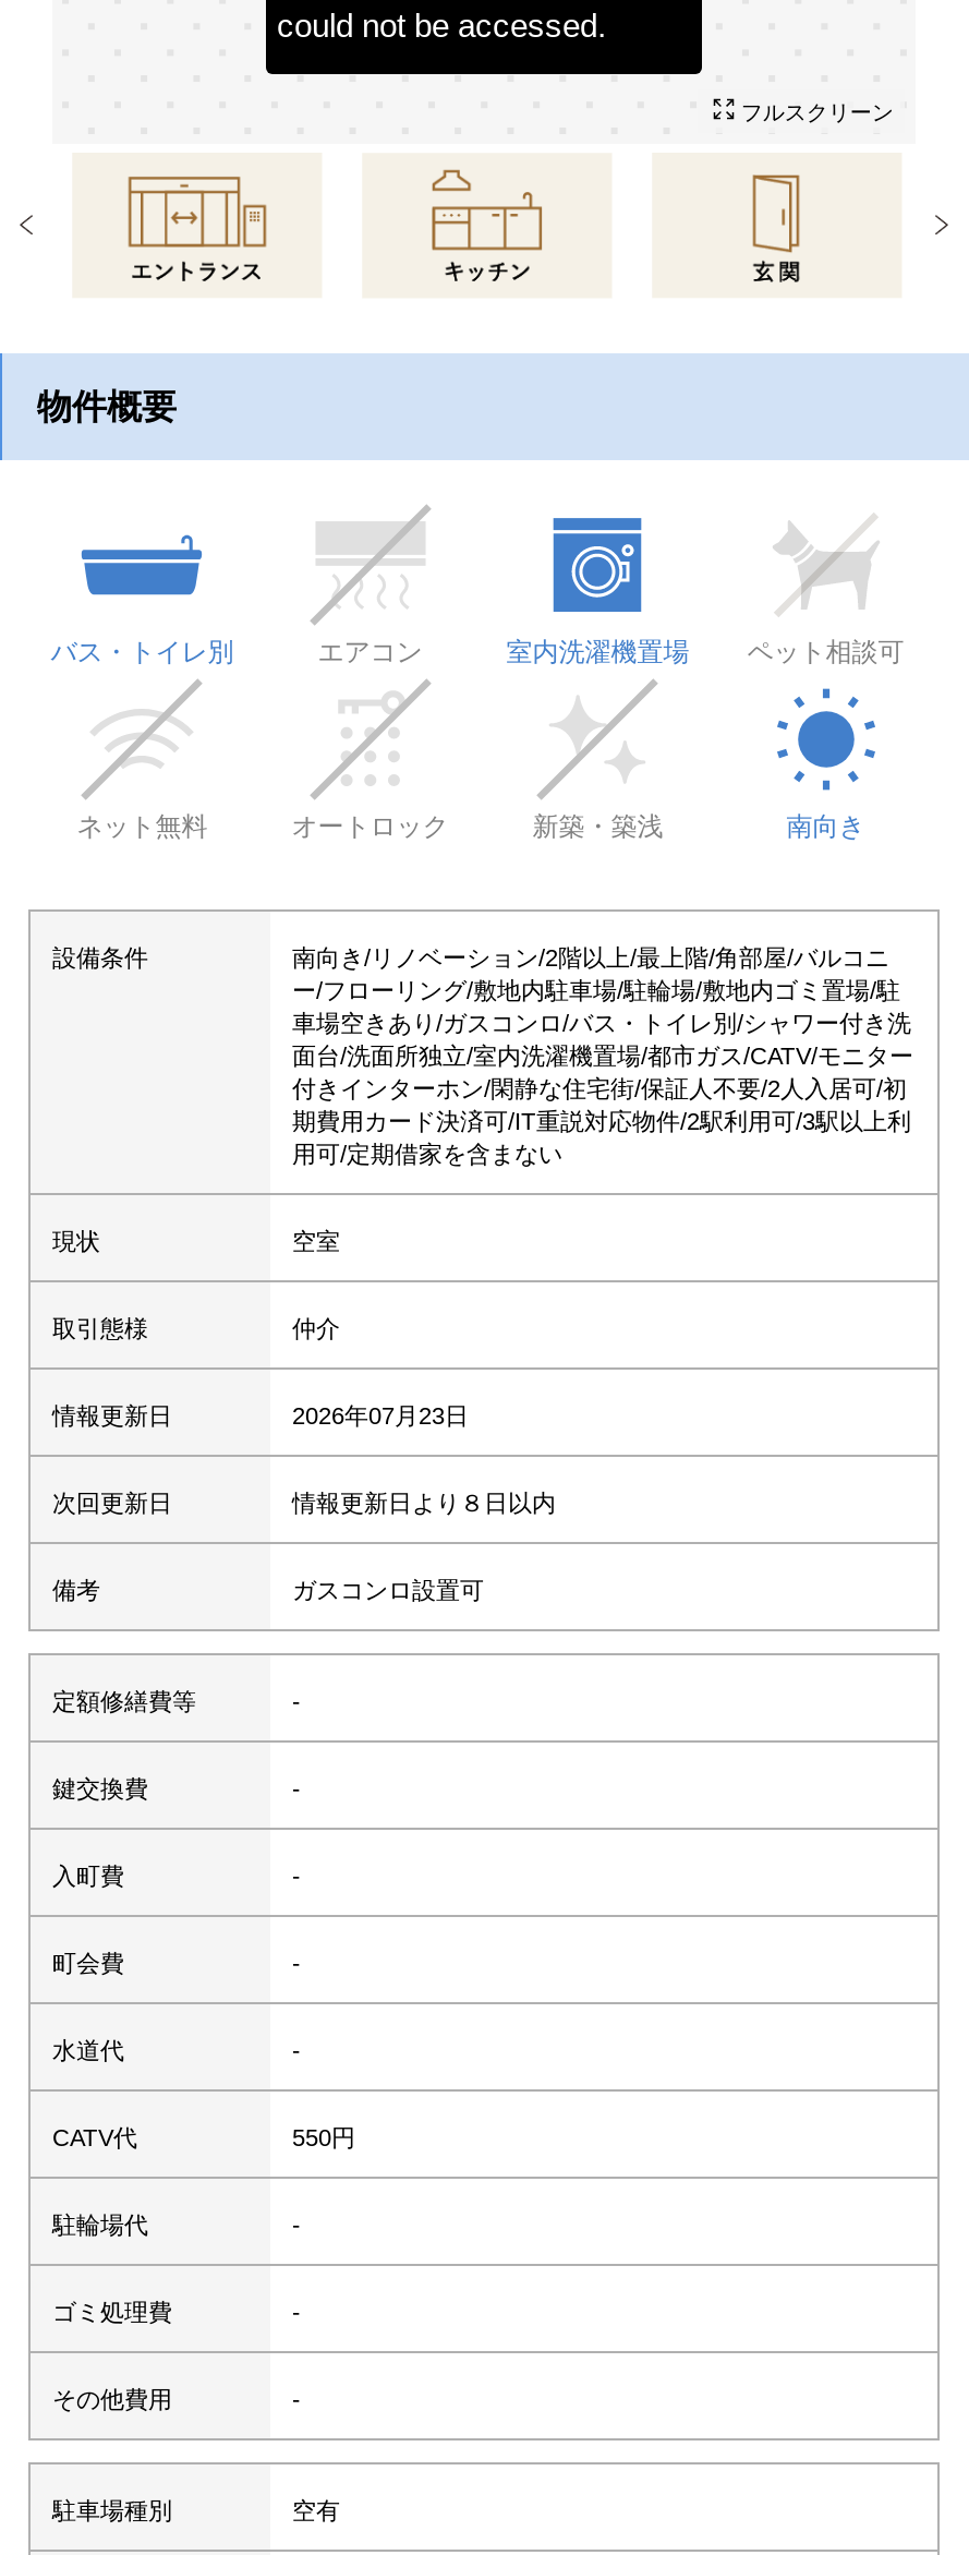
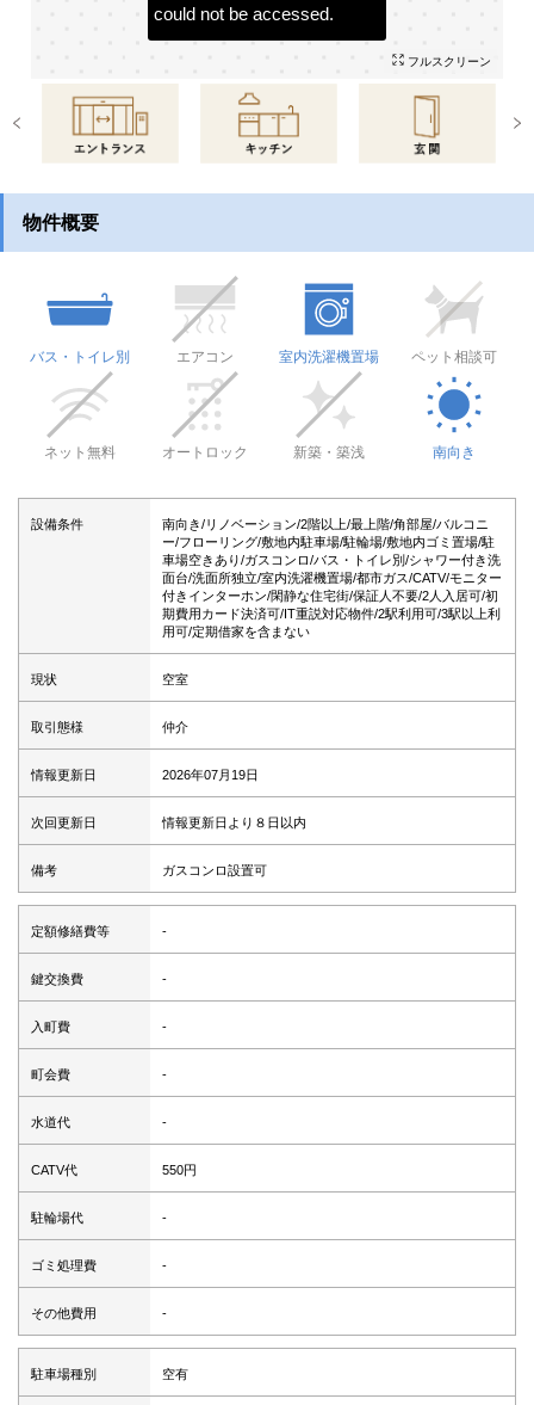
- 2026年07月23日
+ 2026年07月19日
